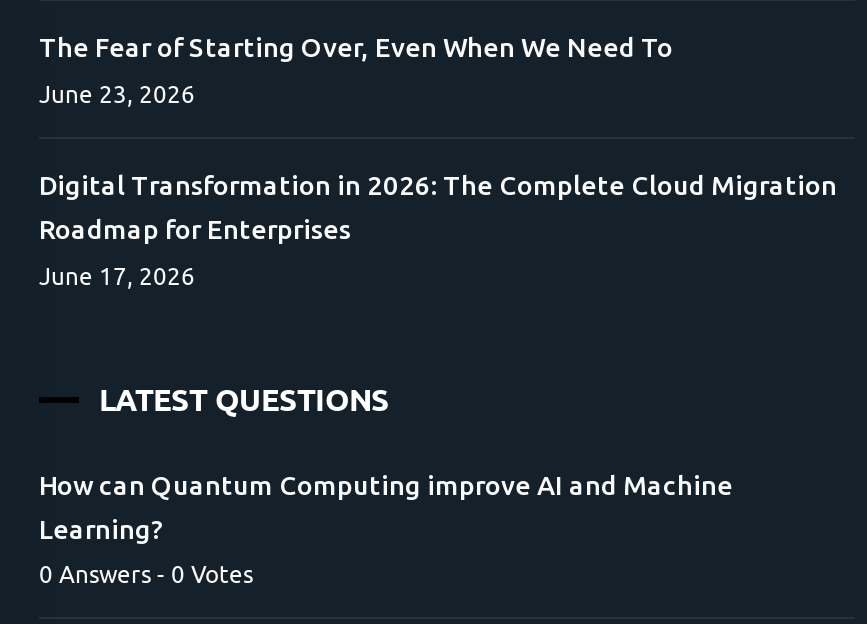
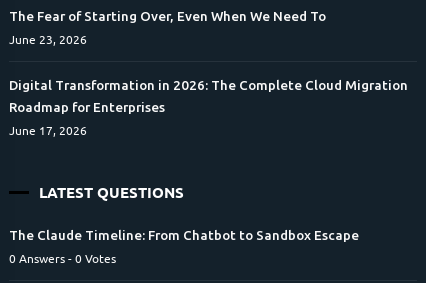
- How can Quantum Computing improve AI and Machine
- Learning?
+ The Claude Timeline: From Chatbot to Sandbox Escape
